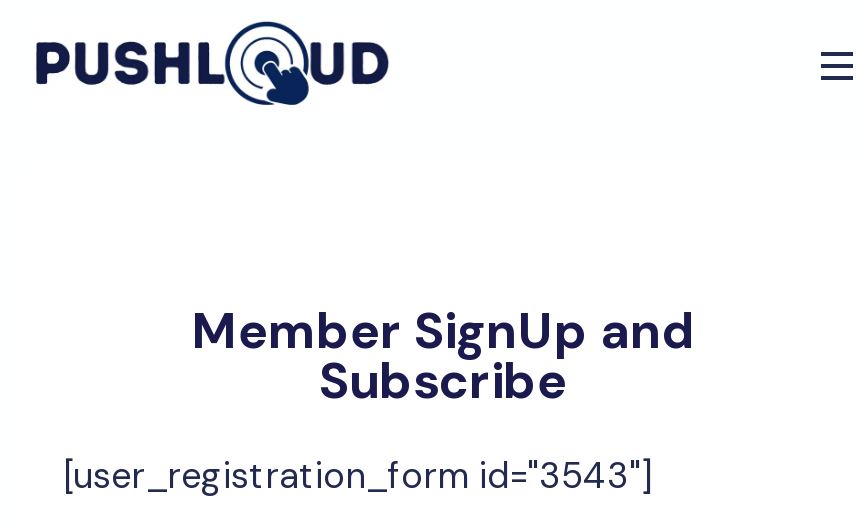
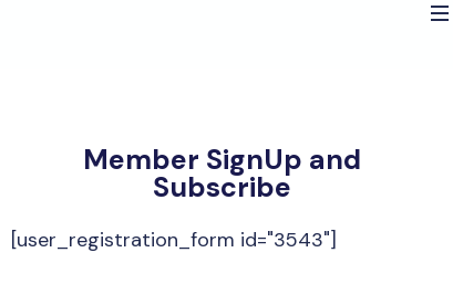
- [image]
